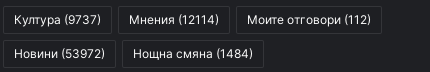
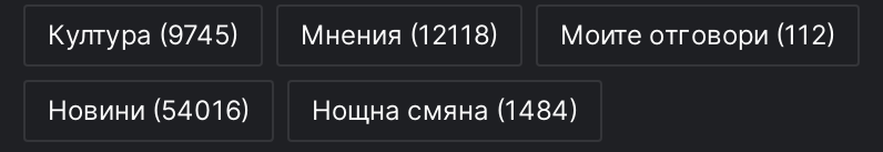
- Култура (9737)
+ Култура (9745)

- Мнения (12114)
+ Мнения (12118)

- Новини (53972) Нощна смяна (1484)
+ Новини (54016) Нощна смяна (1484)
